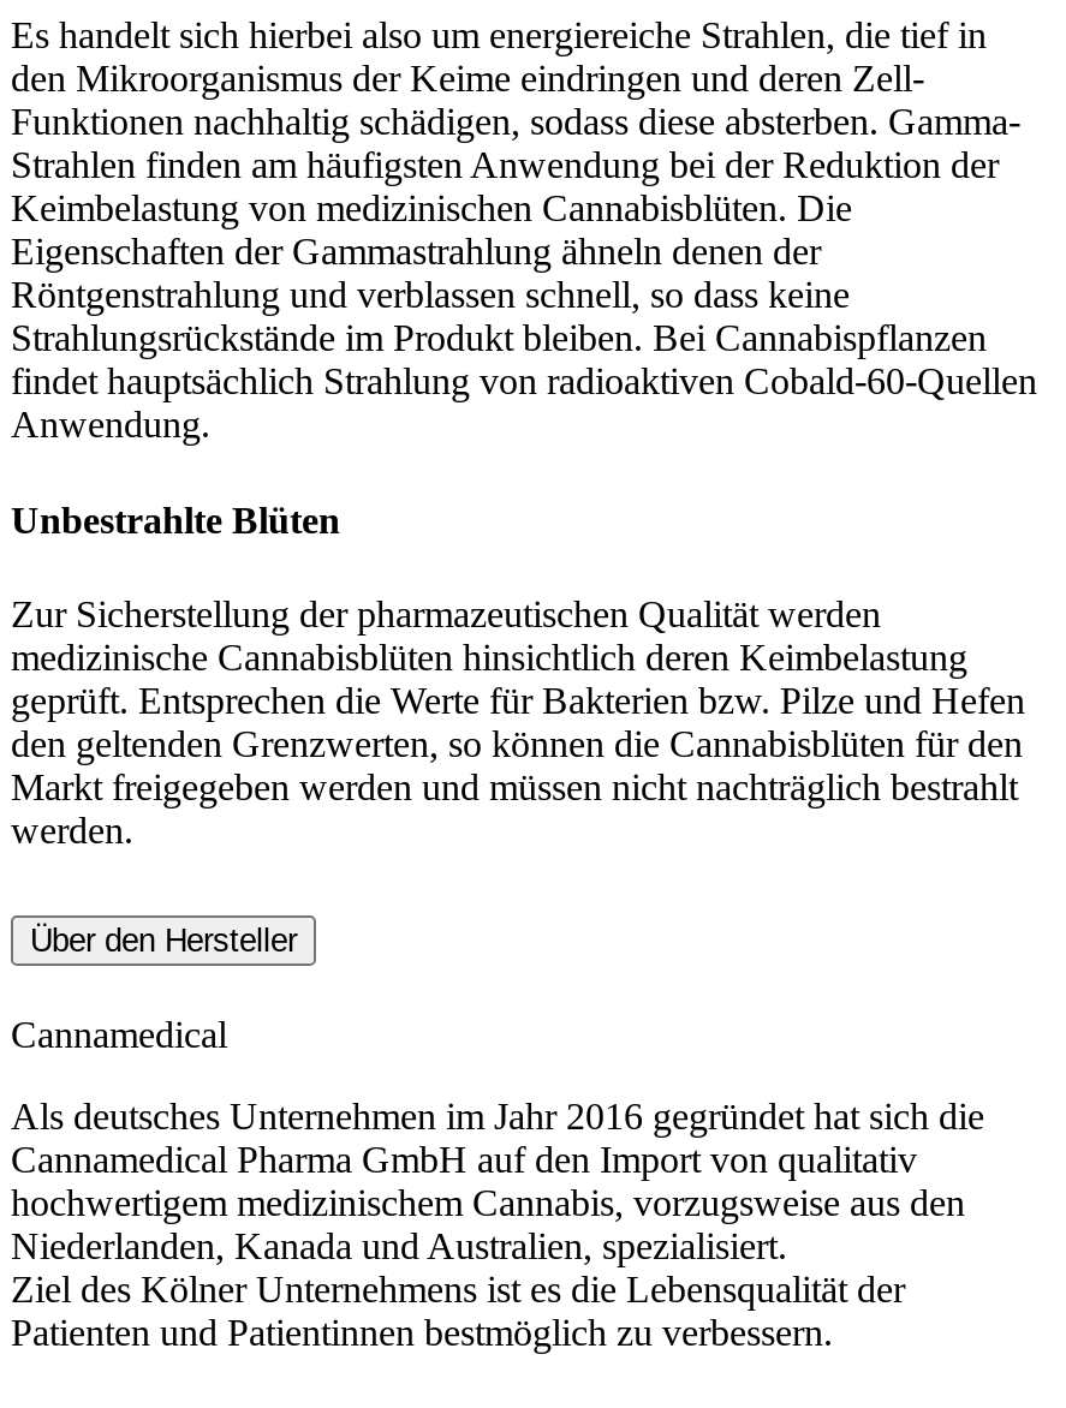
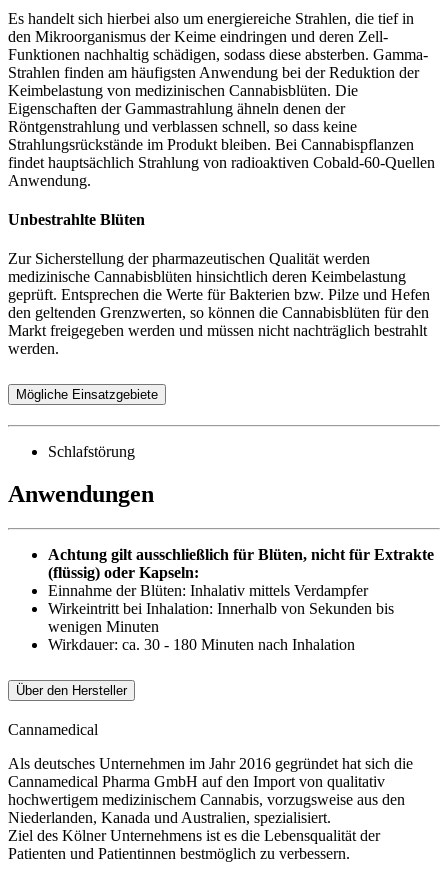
+ Mögliche Einsatzgebiete
+ Schlafstörung
+ Anwendungen
+ Achtung gilt ausschließlich für Blüten, nicht für Extrakte
+ (flüssig) oder Kapseln:
+ Einnahme der Blüten: Inhalativ mittels Verdampfer
+ Wirkeintritt bei Inhalation: Innerhalb von Sekunden bis
+ wenigen Minuten
+ Wirkdauer: ca. 30 - 180 Minuten nach Inhalation
